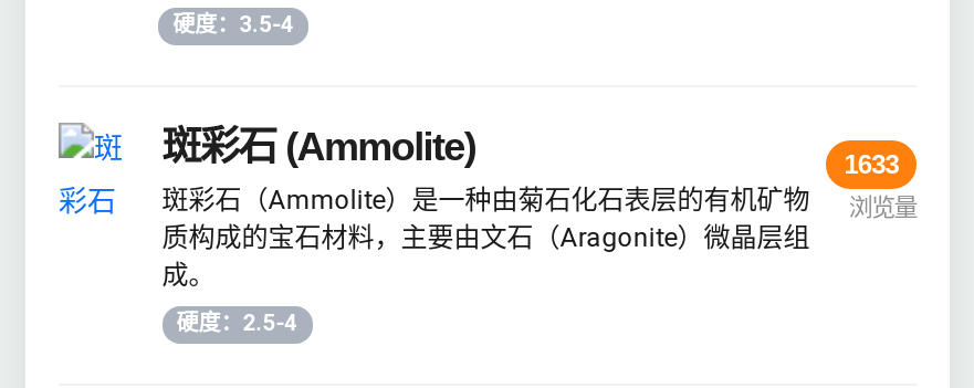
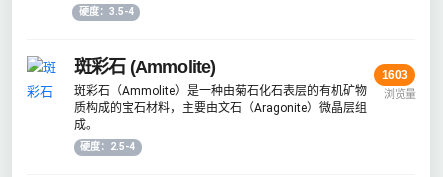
- 1633
+ 1603
